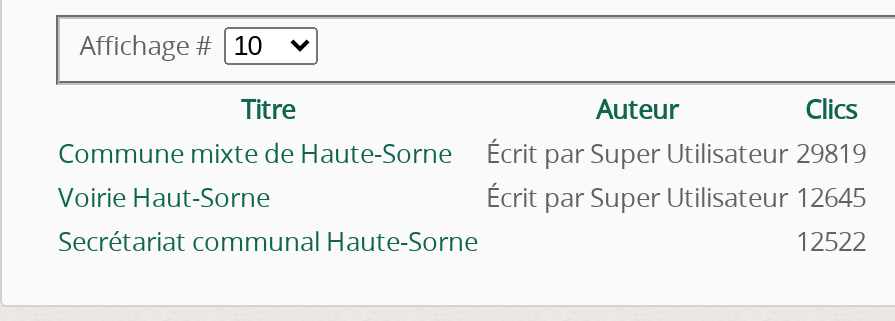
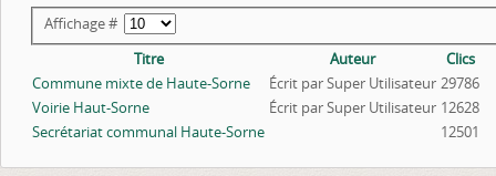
- Écrit par Super Utilisateur 29819
+ Écrit par Super Utilisateur 29786

- Écrit par Super Utilisateur 12645
+ Écrit par Super Utilisateur 12628

- 12522
+ 12501
